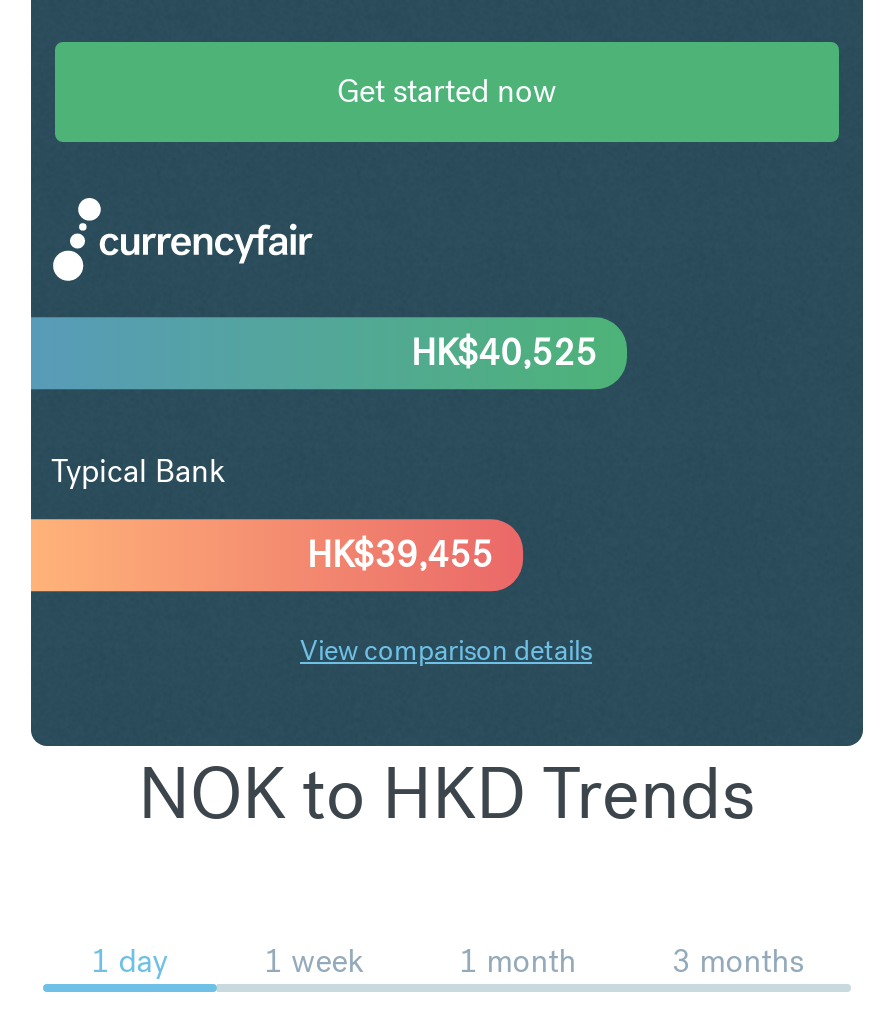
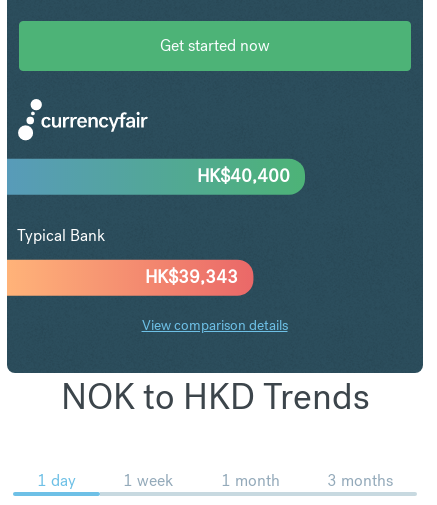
- HK$40,525
+ HK$40,400

- HK$39,455
+ HK$39,343
